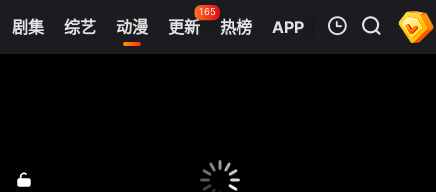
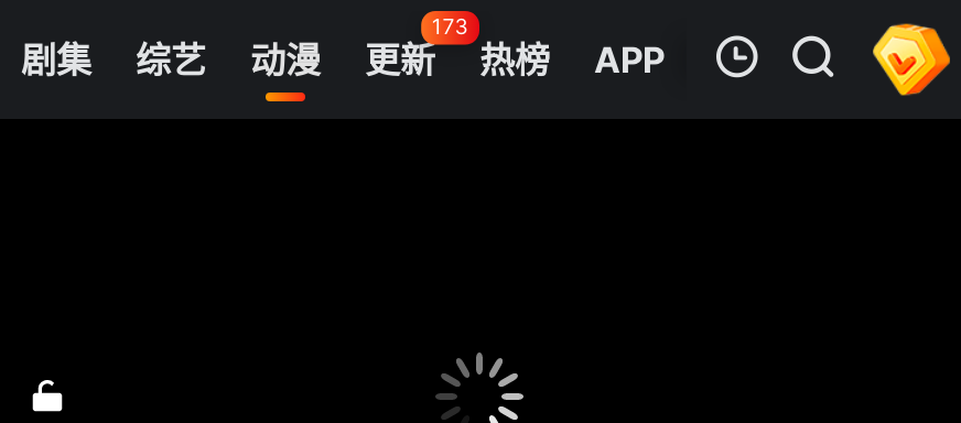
- 165
+ 173
